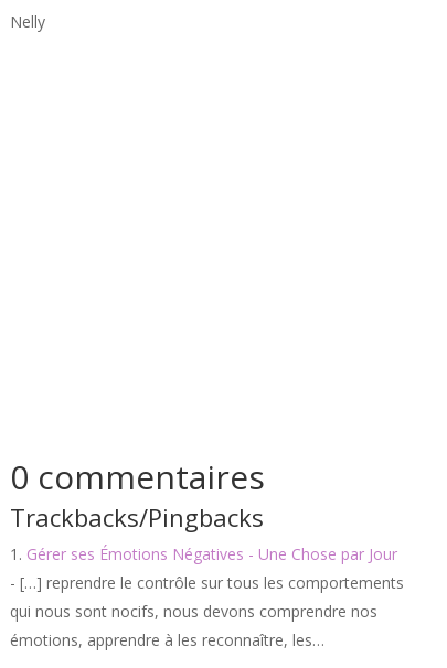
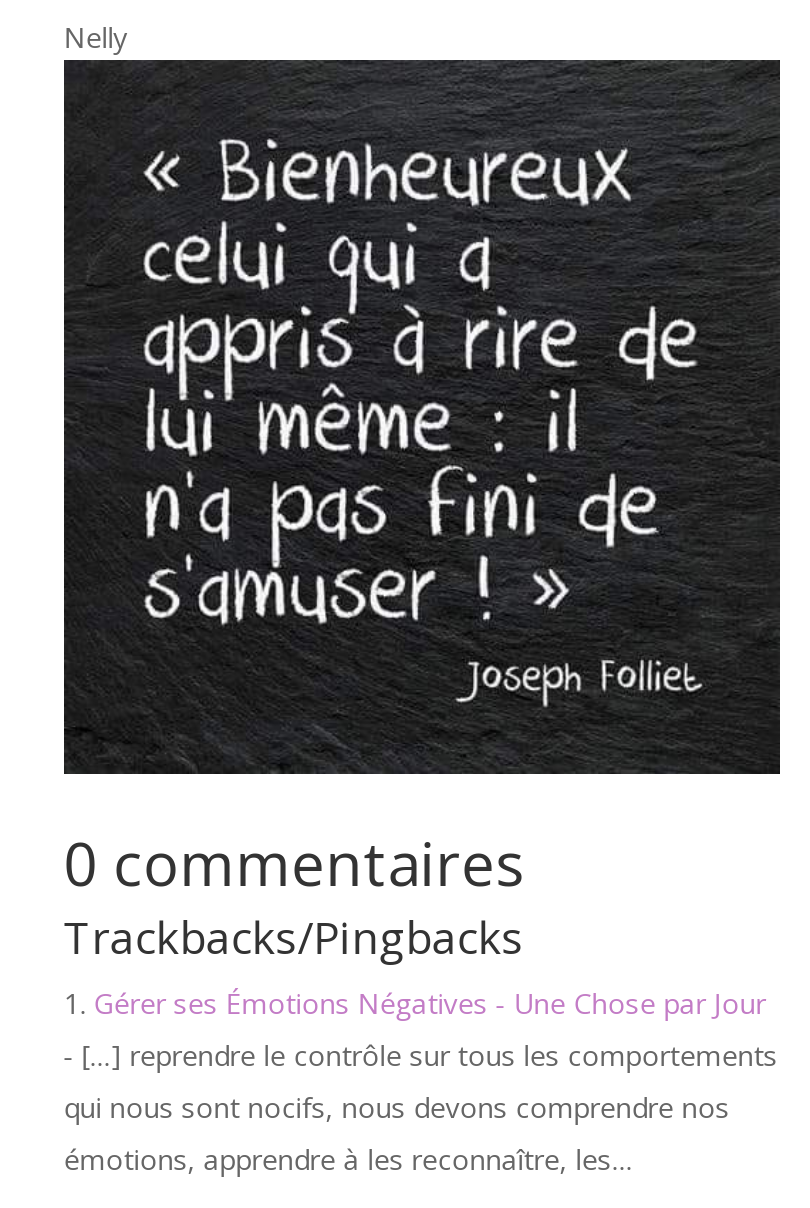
+ [image]
